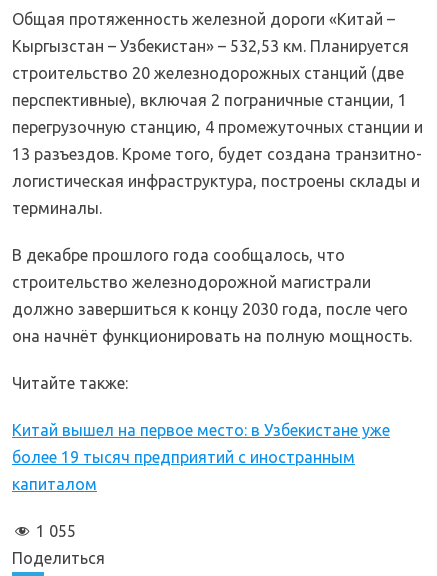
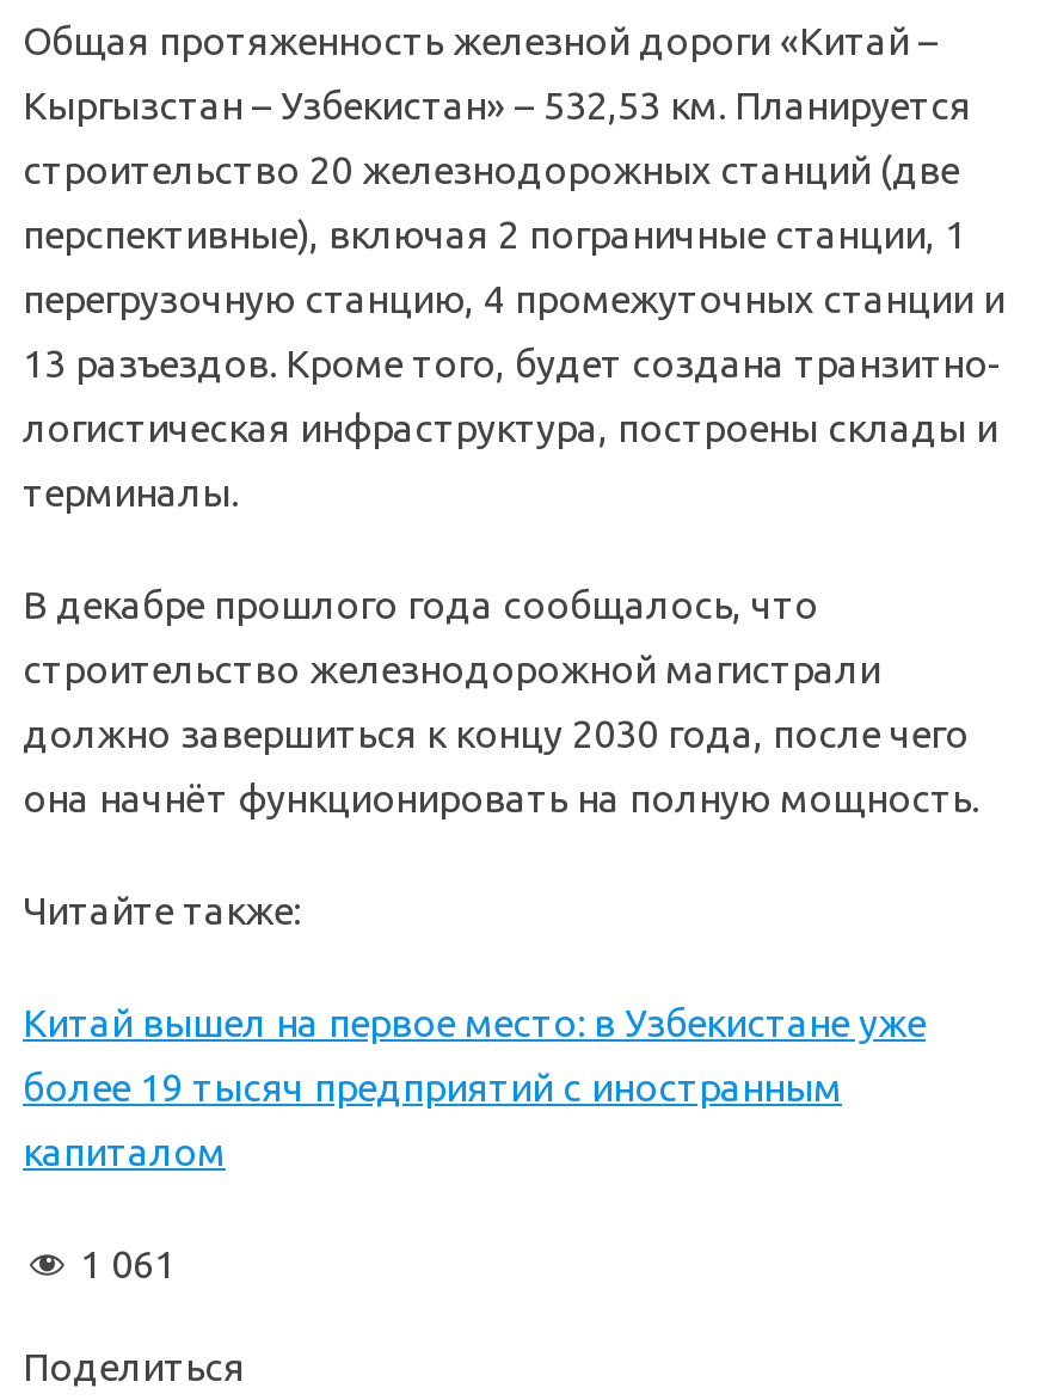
- 1 055
+ 1 061
